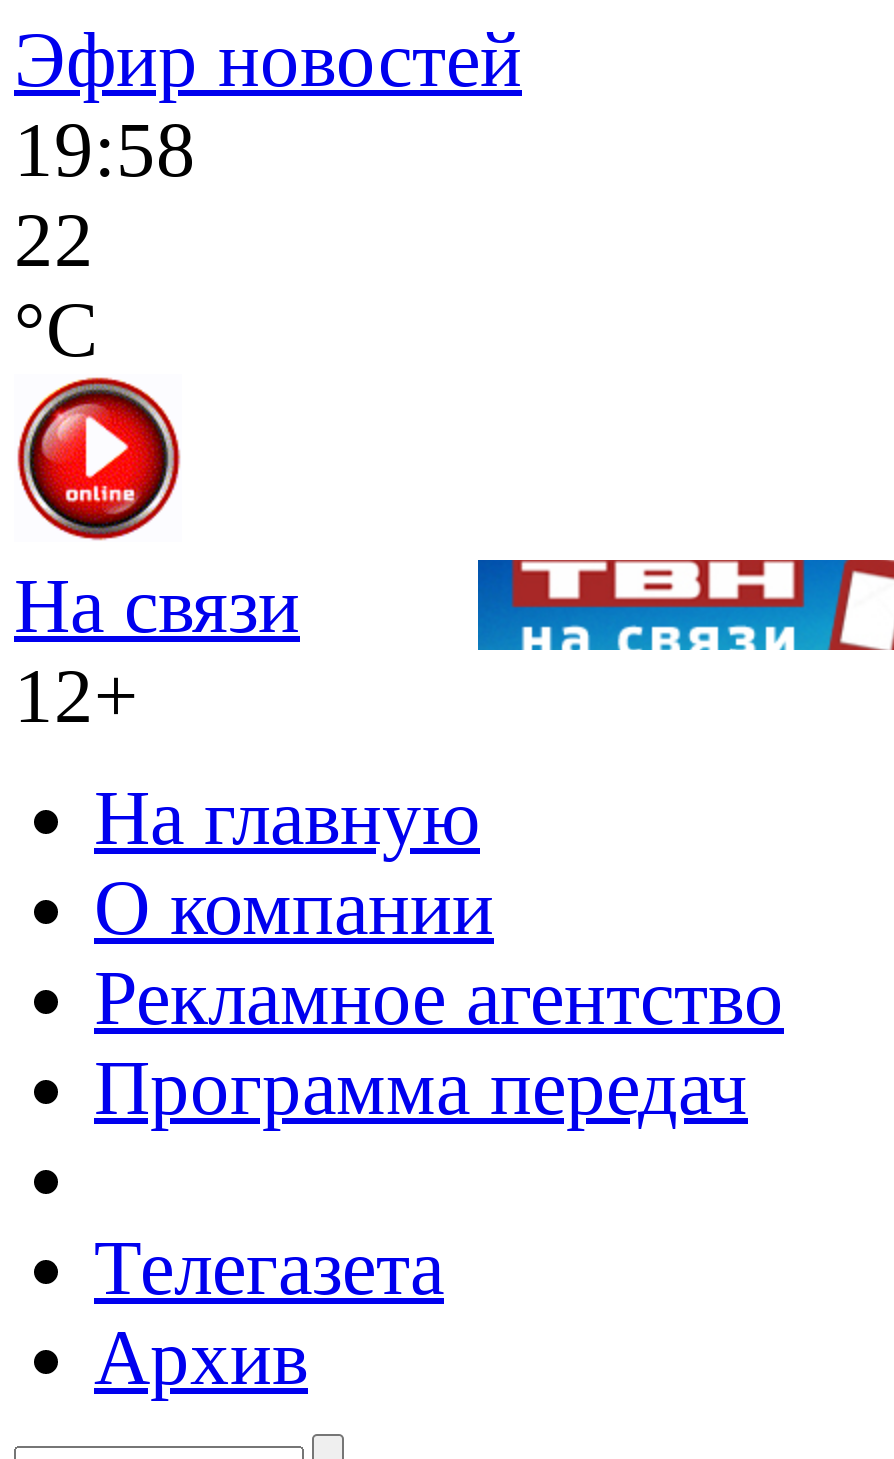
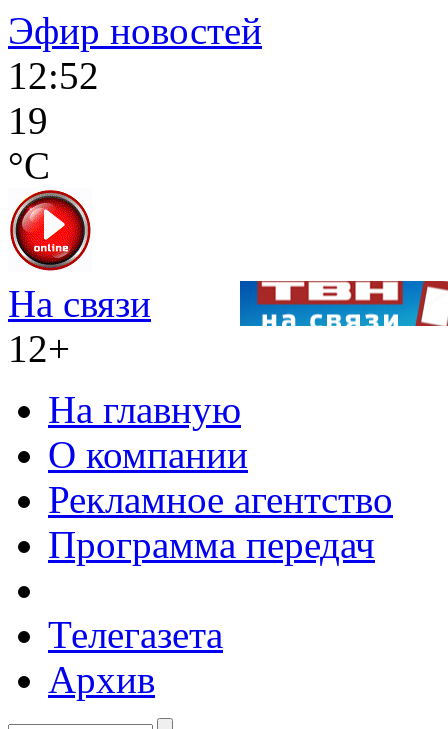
- 19:58
+ 12:52

- 22
+ 19
